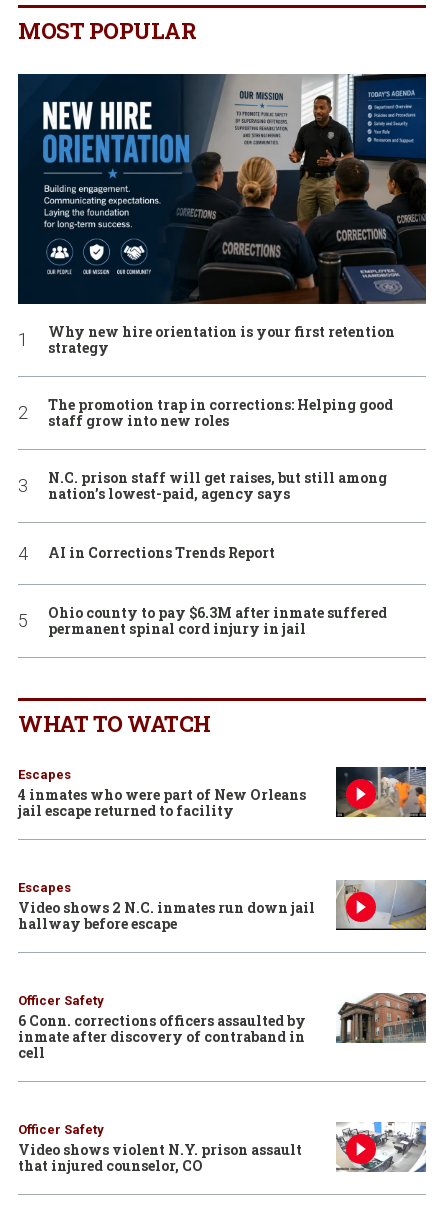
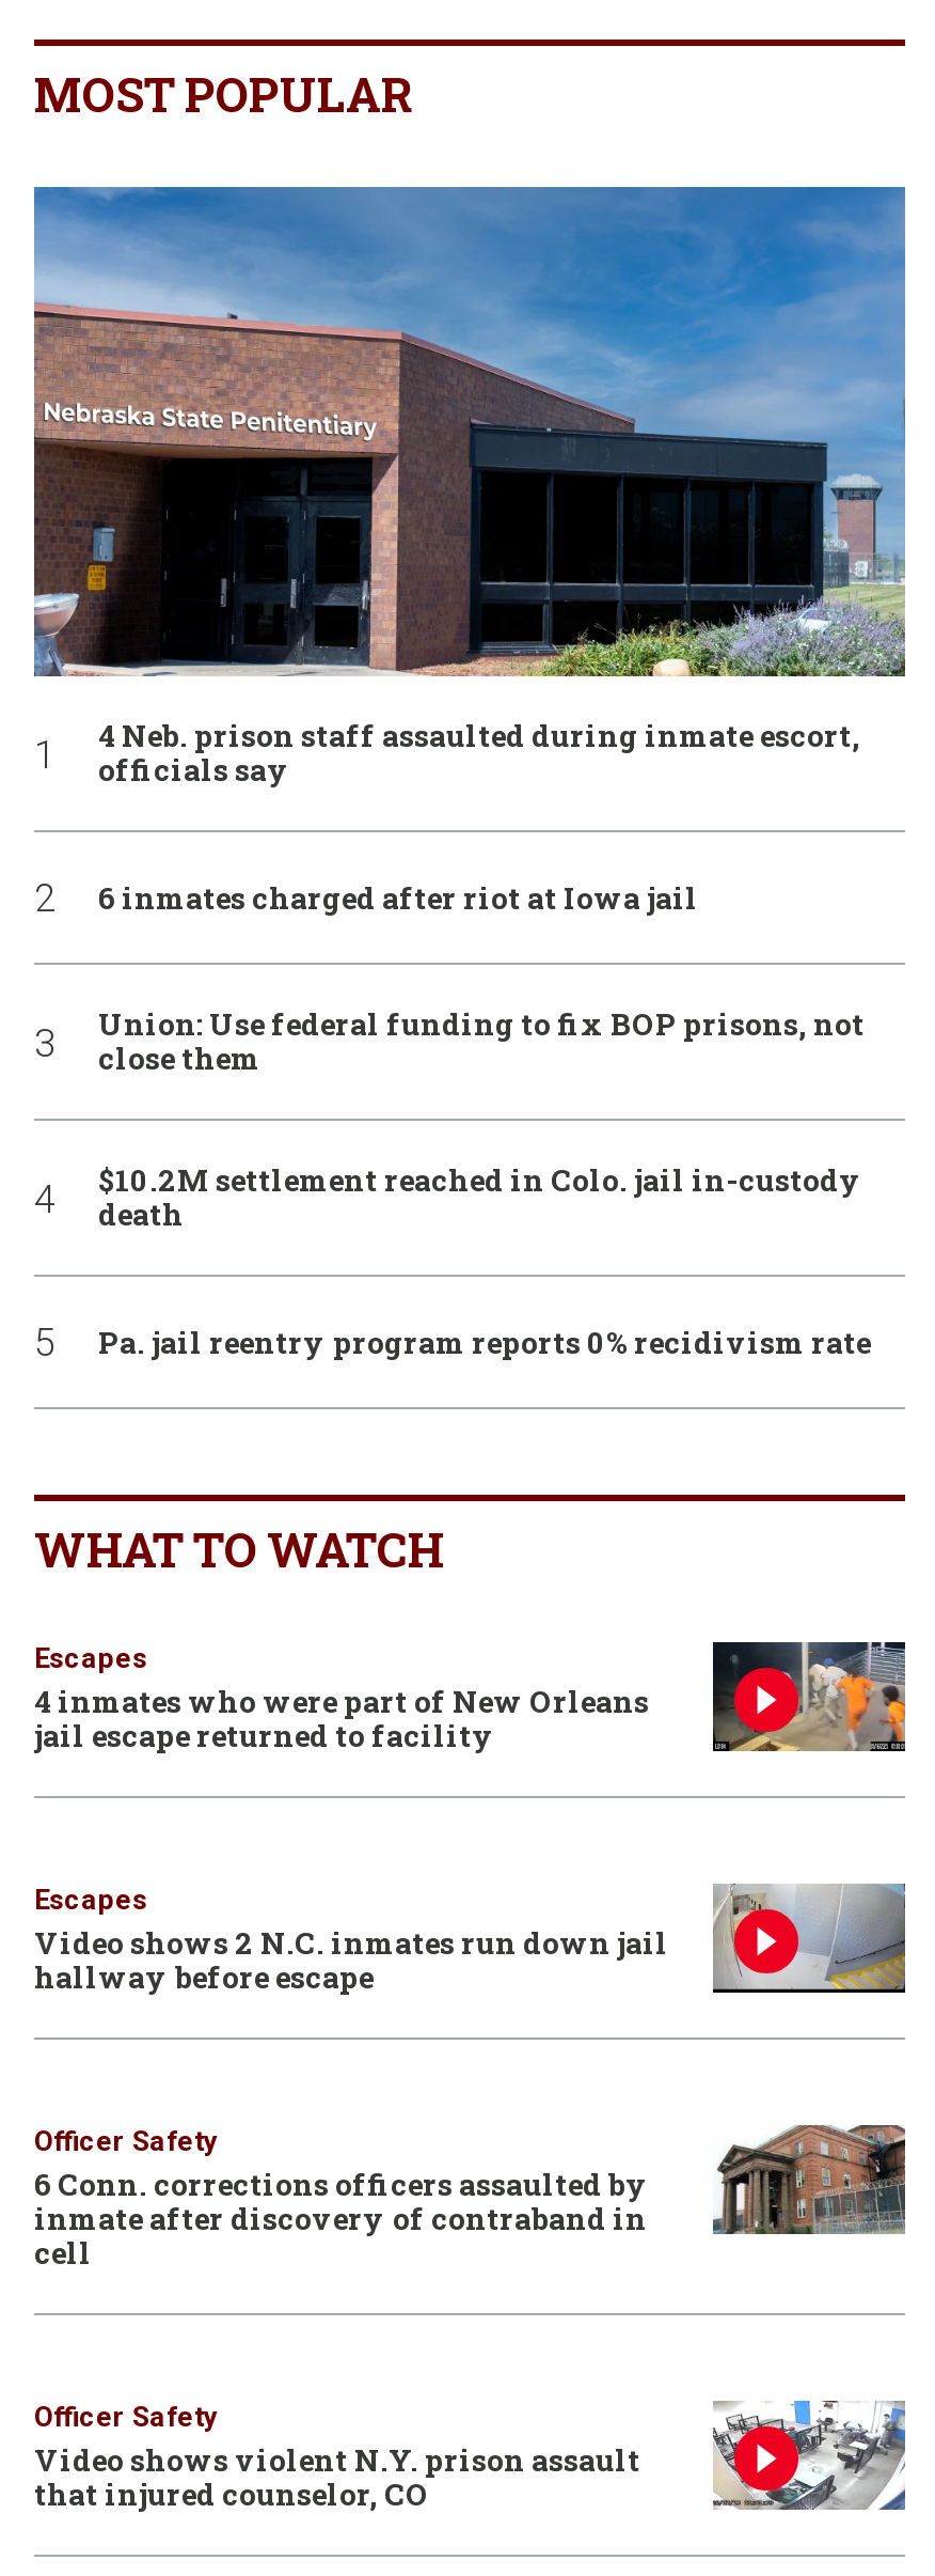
- [image]
- Why new hire orientation is your first retention
- strategy
+ [image]
+ 4 Neb. prison staff assaulted during inmate escort,
+ officials say

- The promotion trap in corrections: Helping good
- staff grow into new roles
+ 6 inmates charged after riot at Iowa jail

- N.C. prison staff will get raises, but still among
- nation’s lowest-paid, agency says
+ Union: Use federal funding to fix BOP prisons, not
+ close them

- AI in Corrections Trends Report
+ $10.2M settlement reached in Colo. jail in-custody
+ death

- Ohio county to pay $6.3M after inmate suffered
- permanent spinal cord injury in jail
+ Pa. jail reentry program reports 0% recidivism rate
